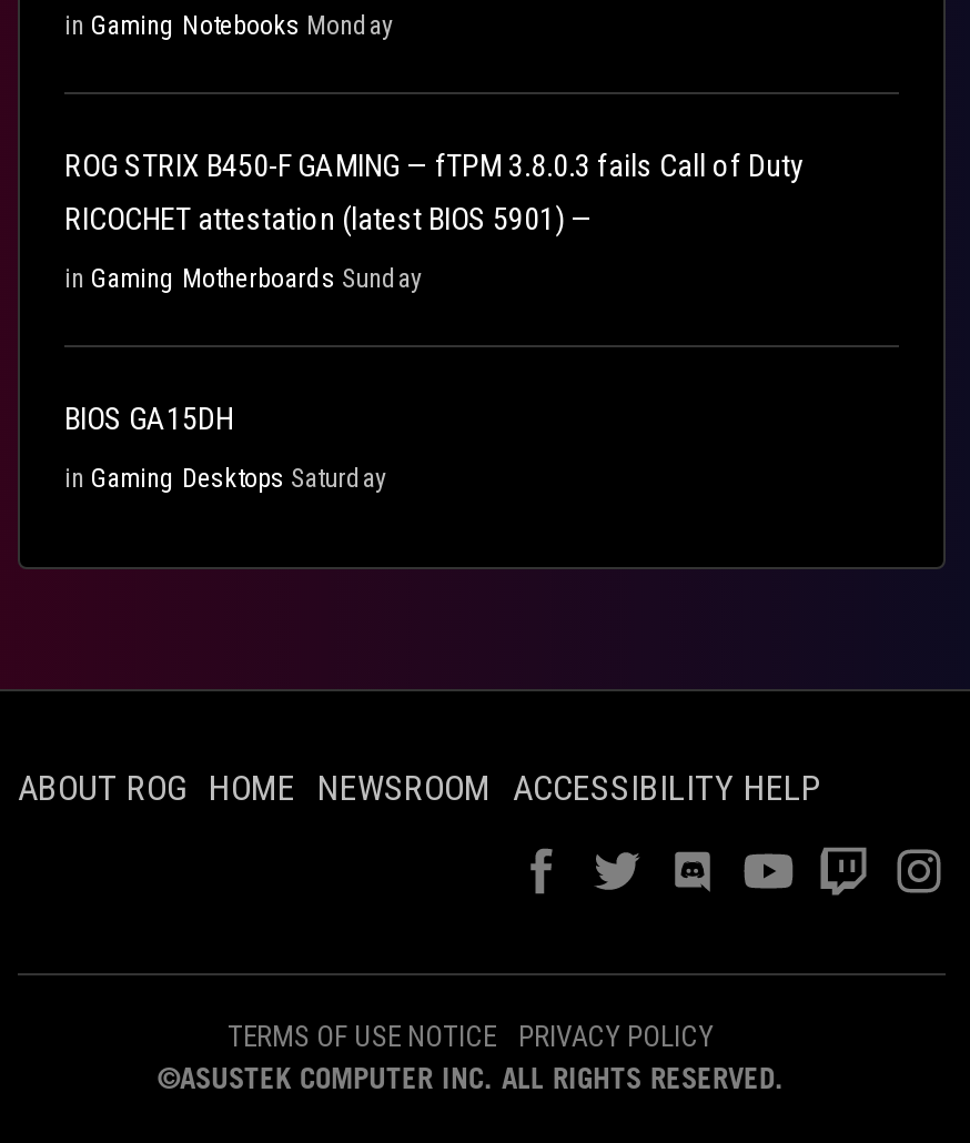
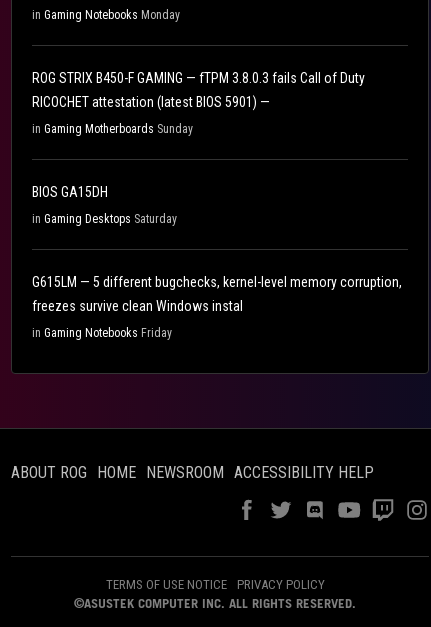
+ G615LM — 5 different bugchecks, kernel-level memory corruption,
+ freezes survive clean Windows instal
+ in Gaming Notebooks Friday
